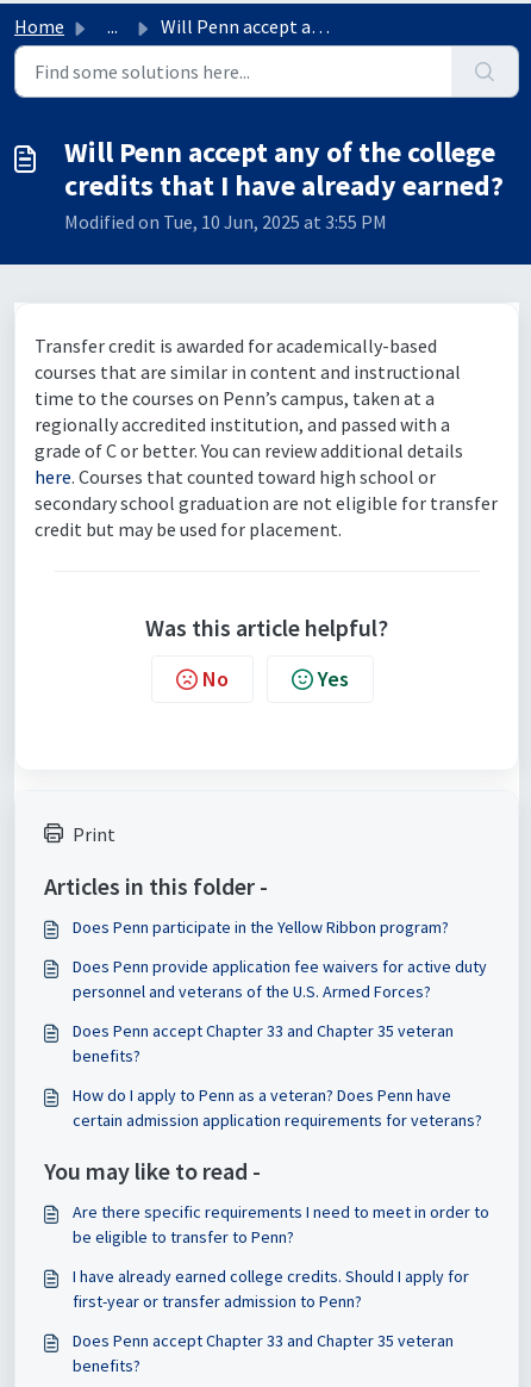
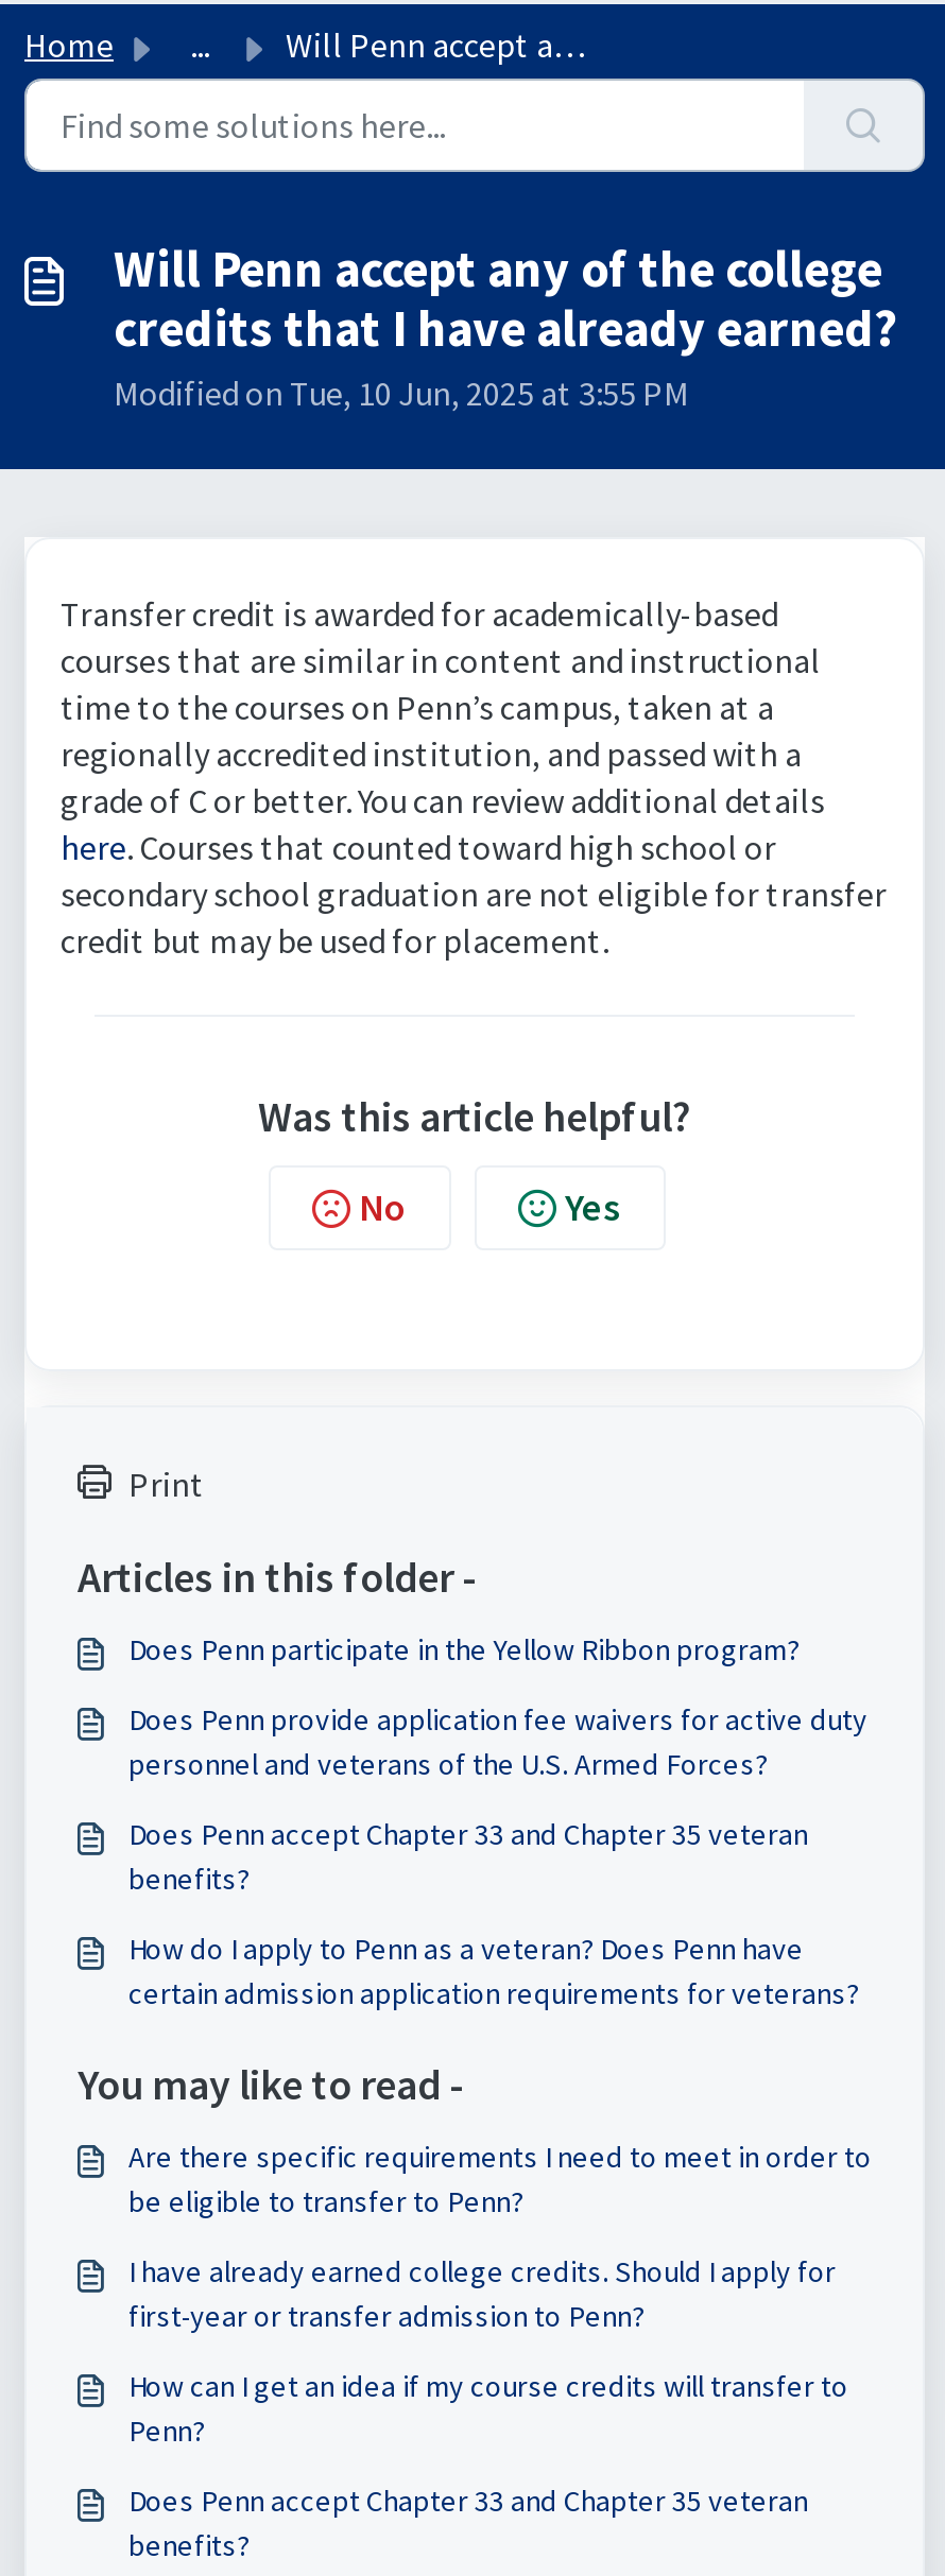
+ How can I get an idea if my course credits will transfer to
+ Penn?
